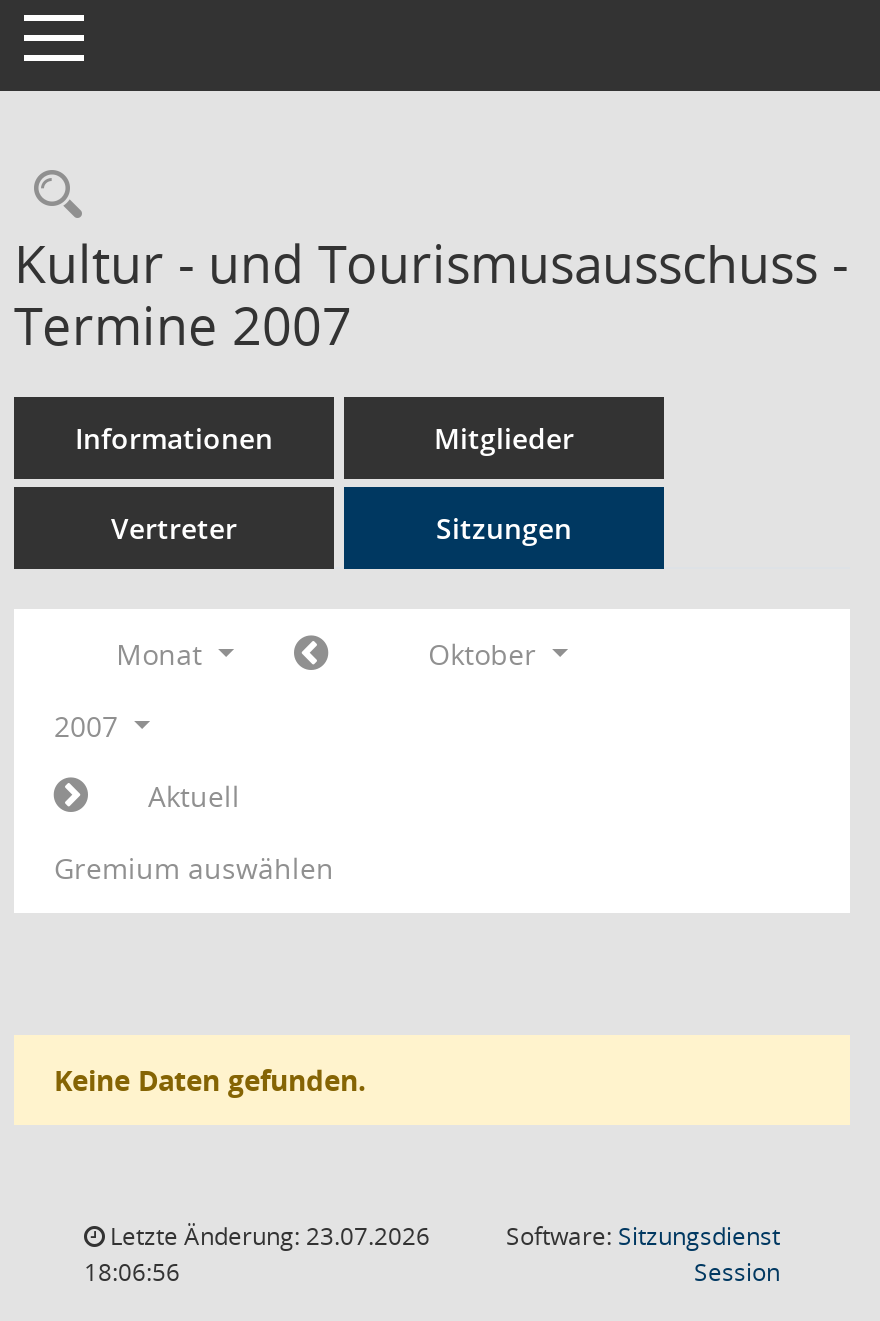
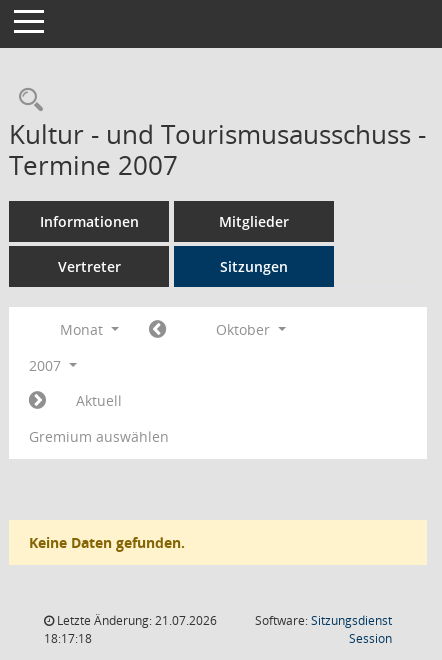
- Letzte Änderung: 23.07.2026
+ Letzte Änderung: 21.07.2026

- 18:06:56
+ 18:17:18
